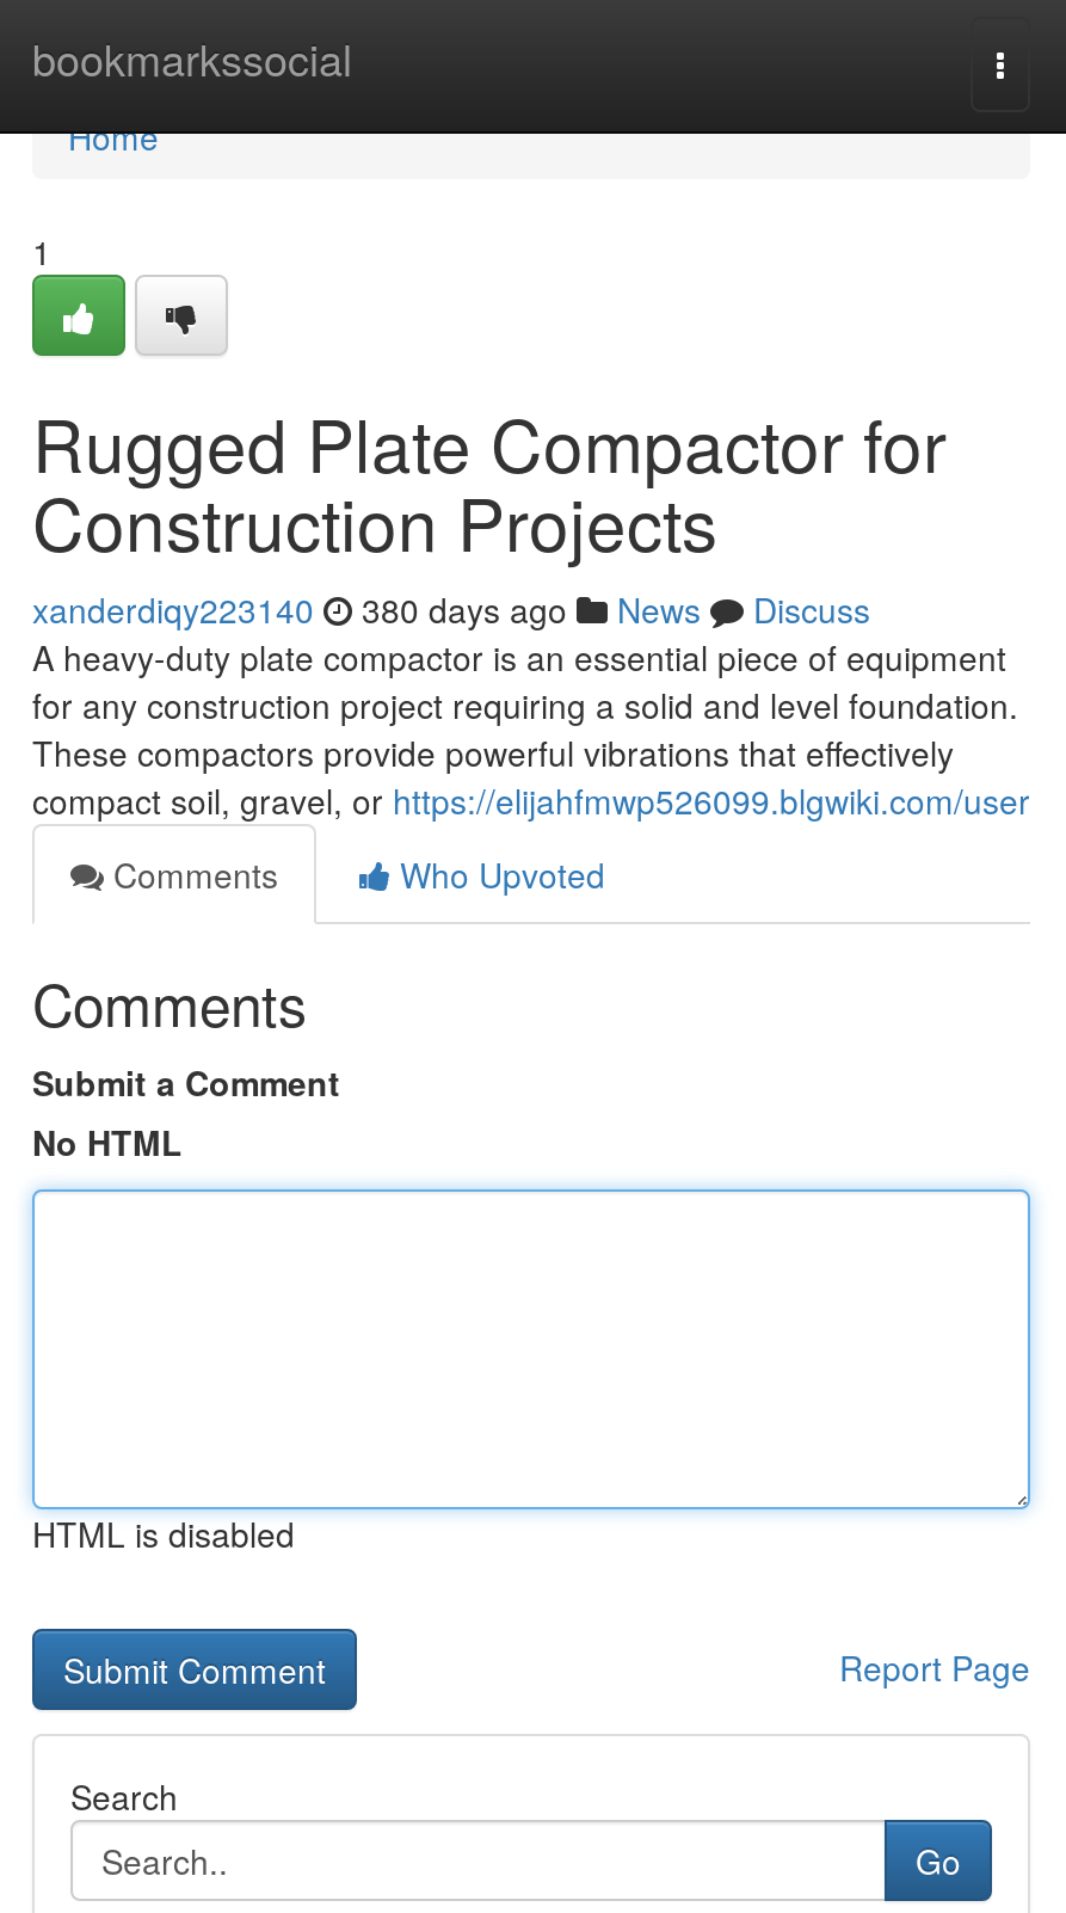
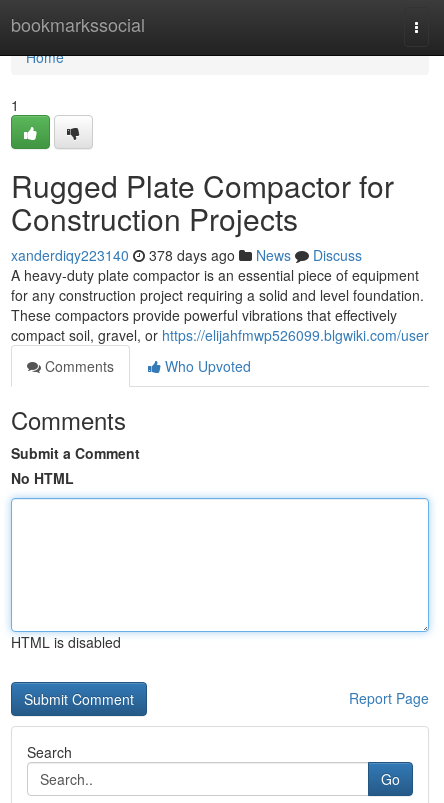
- xanderdiqy223140 380 days ago News Discuss
+ xanderdiqy223140 378 days ago News Discuss
